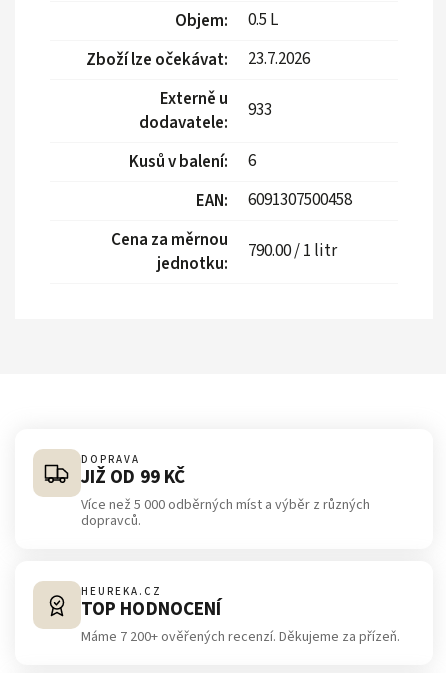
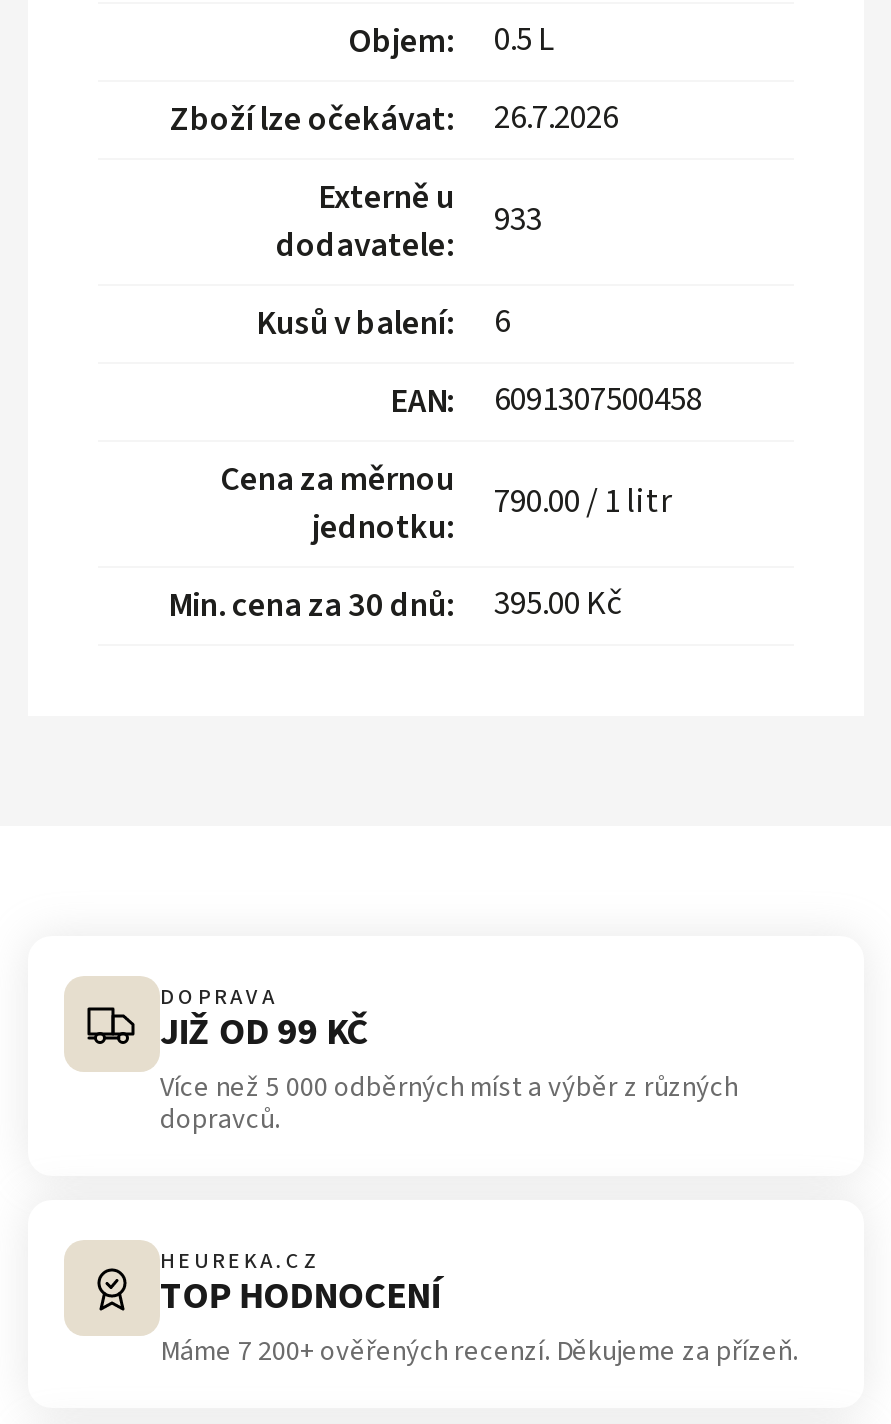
- Zboží lze očekávat: 23.7.2026
+ Zboží lze očekávat: 26.7.2026

+ Min. cena za 30 dnů:
+ 395.00 Kč
